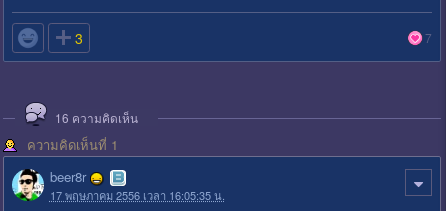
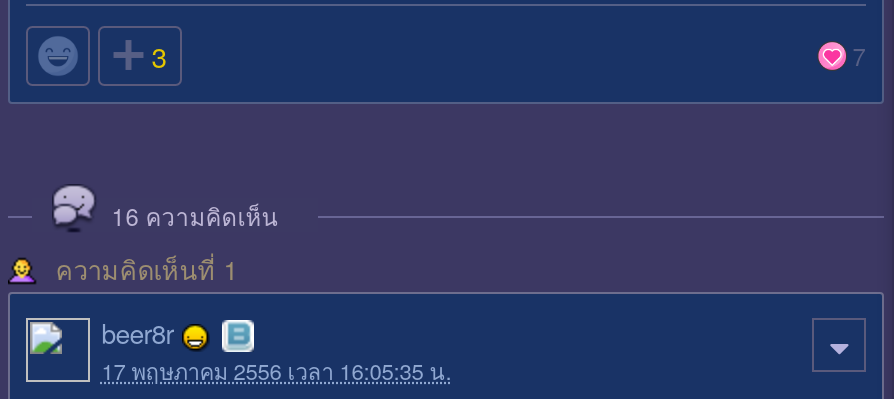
- [image]
+ [image]
